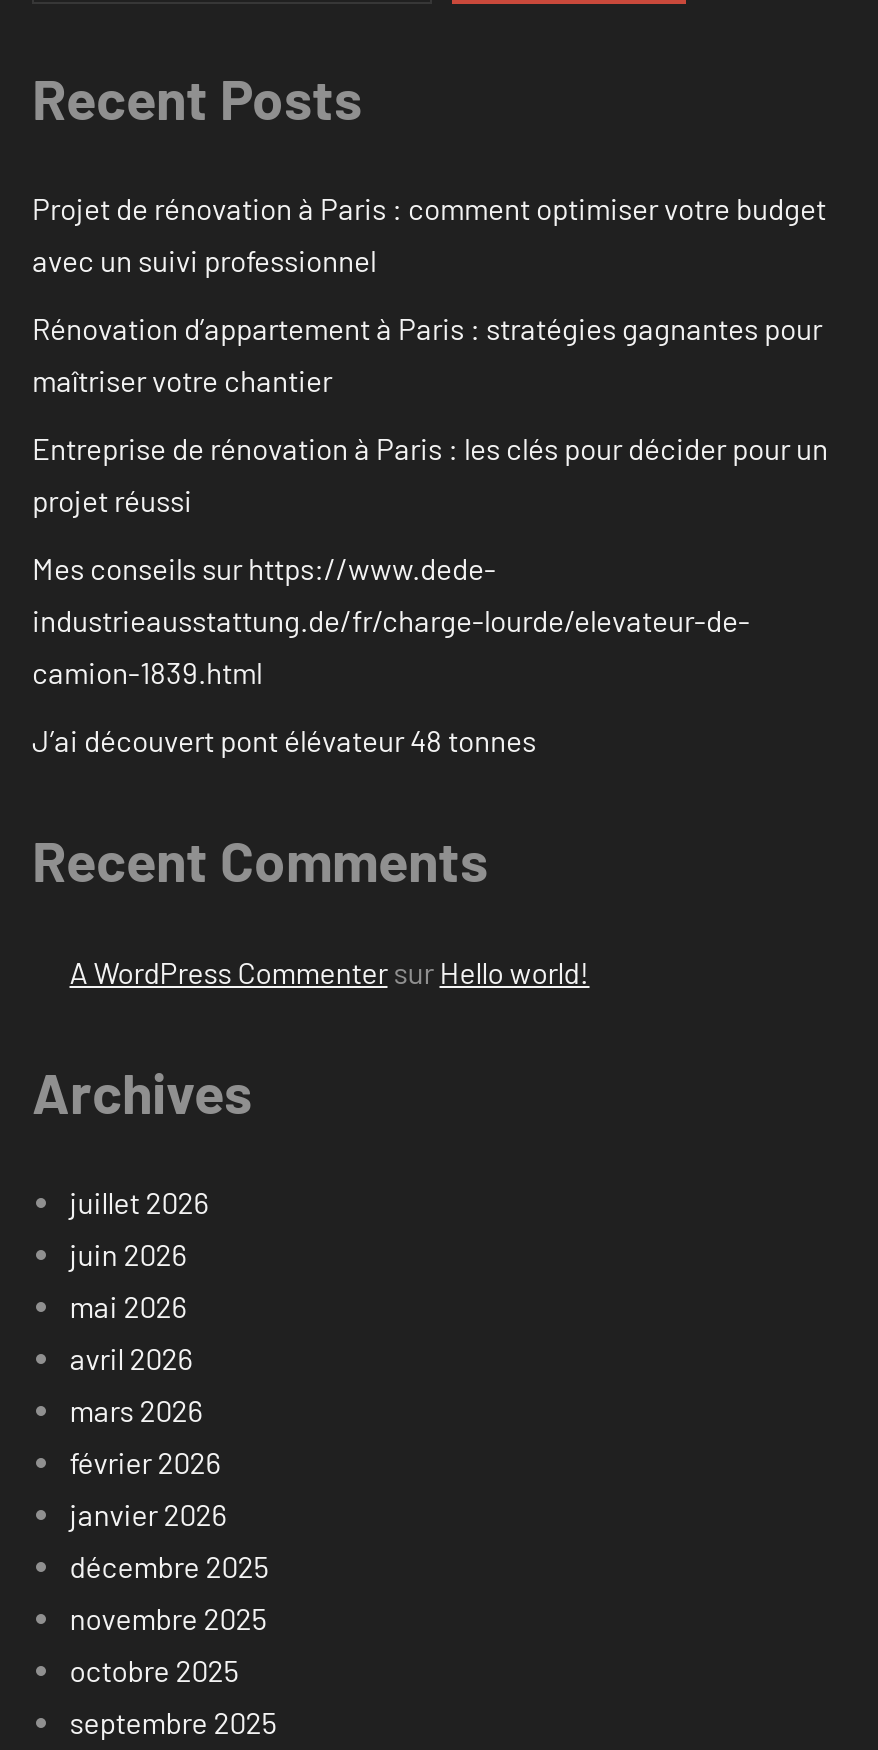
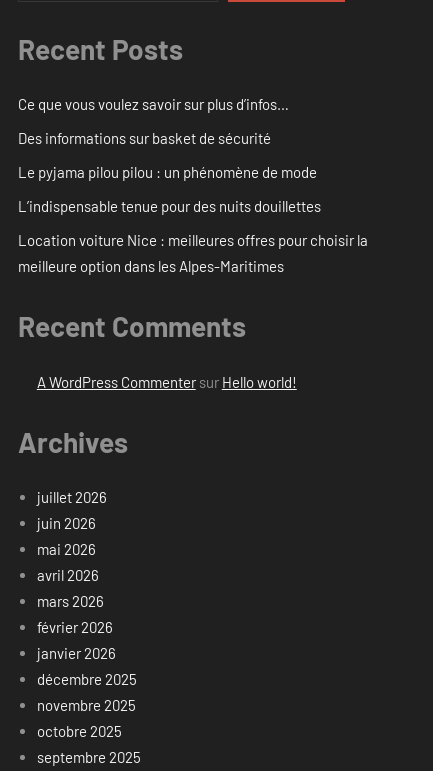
- Projet de rénovation à Paris : comment optimiser votre budget
- avec un suivi professionnel
+ Ce que vous voulez savoir sur plus d’infos…

- Rénovation d’appartement à Paris : stratégies gagnantes pour
- maîtriser votre chantier
+ Des informations sur basket de sécurité

- Entreprise de rénovation à Paris : les clés pour décider pour un
- projet réussi
+ Le pyjama pilou pilou : un phénomène de mode

- Mes conseils sur https://www.dede-
- industrieausstattung.de/fr/charge-lourde/elevateur-de-
- camion-1839.html
+ L’indispensable tenue pour des nuits douillettes

- J’ai découvert pont élévateur 48 tonnes
+ Location voiture Nice : meilleures offres pour choisir la
+ meilleure option dans les Alpes-Maritimes
